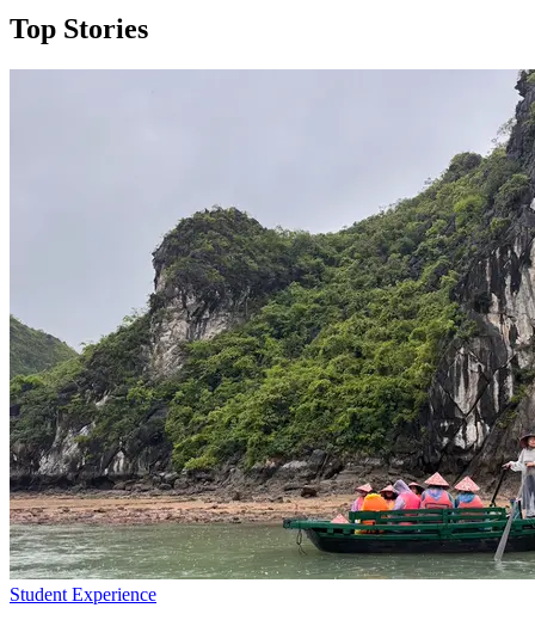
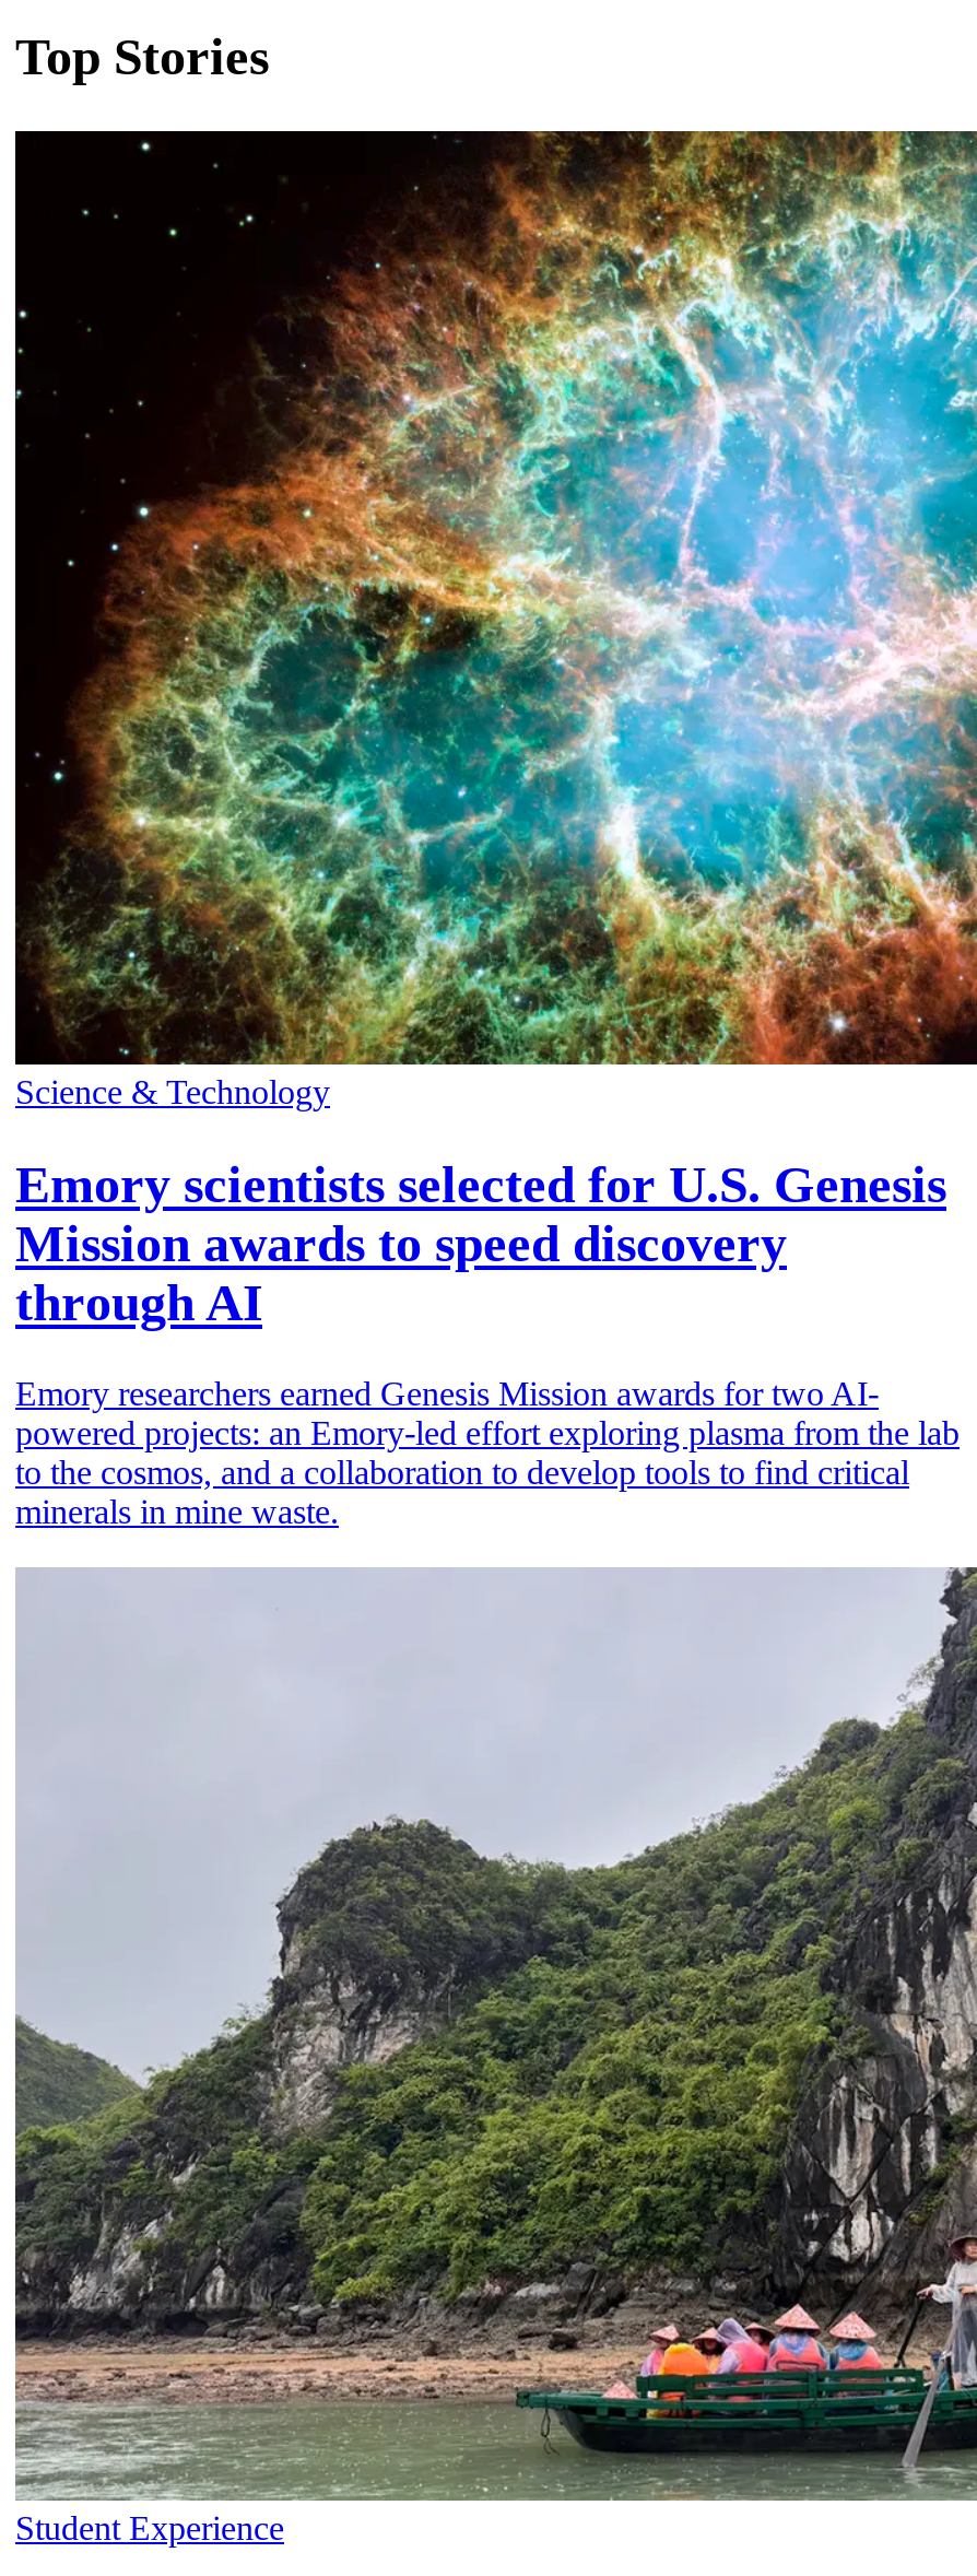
+ [image]
+ Science & Technology
+ Emory scientists selected for U.S. Genesis
+ Mission awards to speed discovery
+ through AI
+ Emory researchers earned Genesis Mission awards for two AI-
+ powered projects: an Emory-led effort exploring plasma from the lab
+ to the cosmos, and a collaboration to develop tools to find critical
+ minerals in mine waste.
